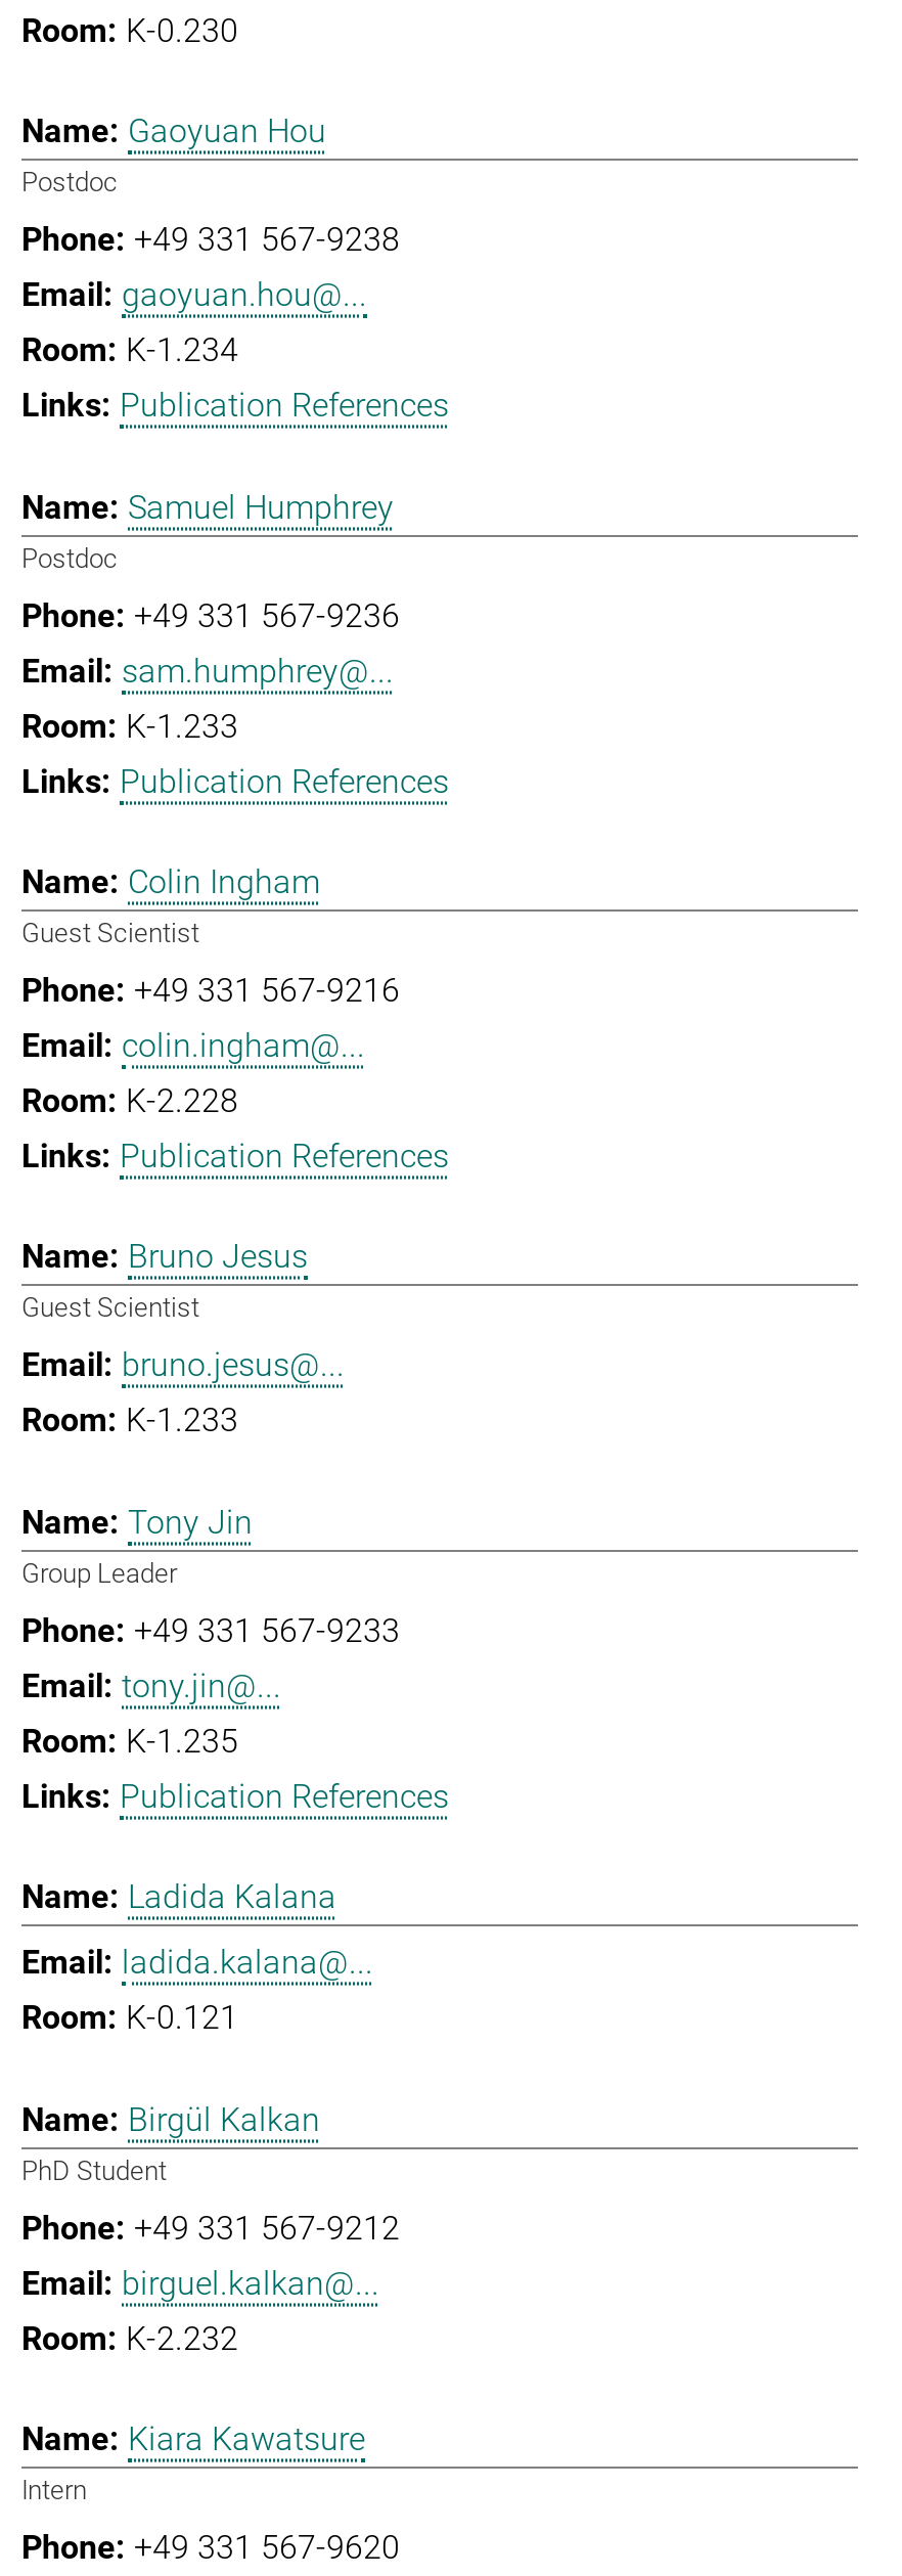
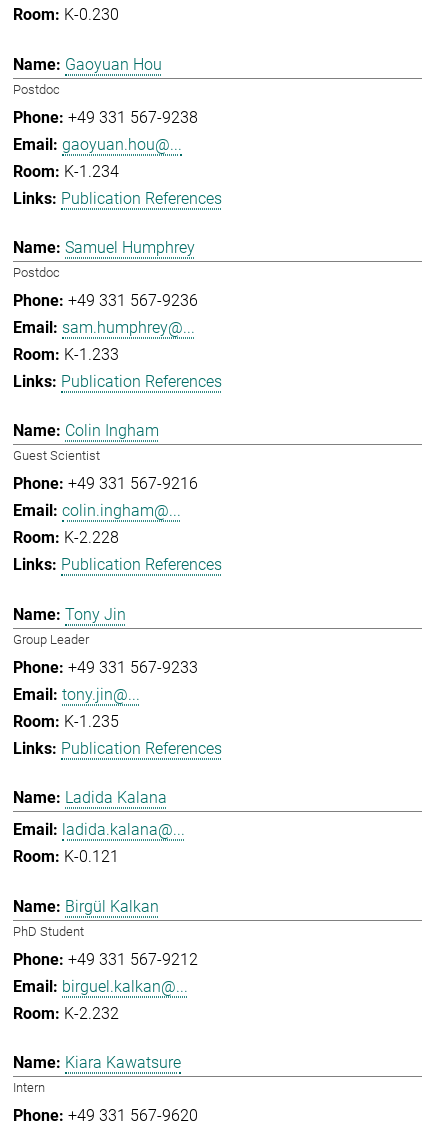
- Bruno Jesus
- Guest Scientist
- bruno.jesus@...
- K-1.233
